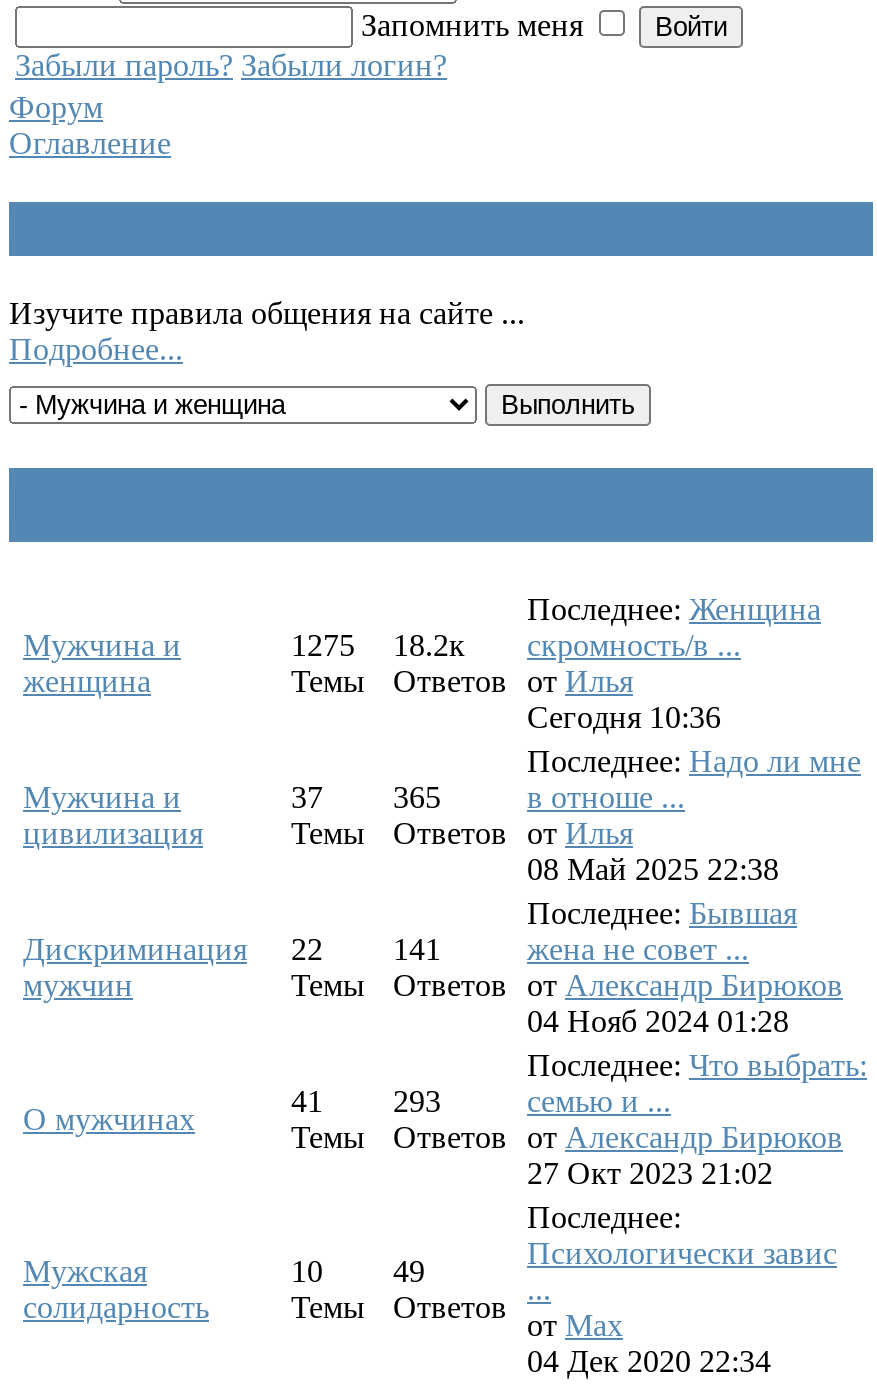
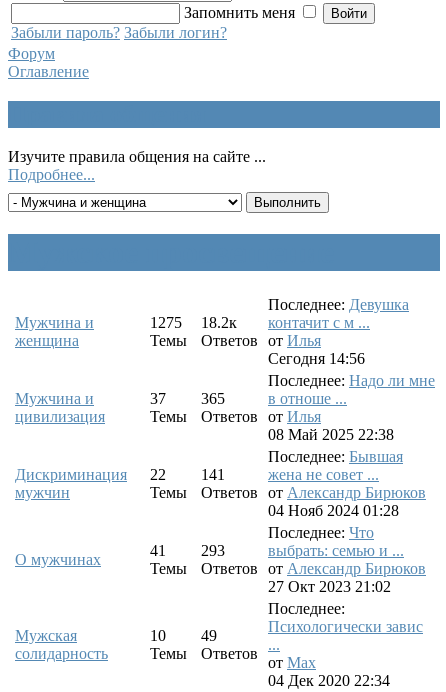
- Последнее: Женщина
- скромность/в ...
+ Последнее: Девушка
+ контачит с м ...

- Сегодня 10:36
+ Сегодня 14:56
